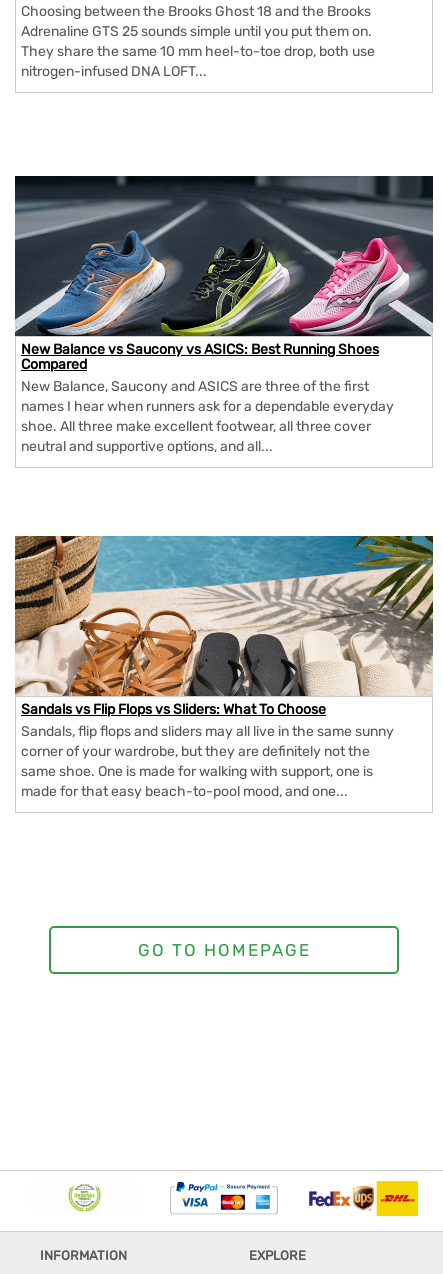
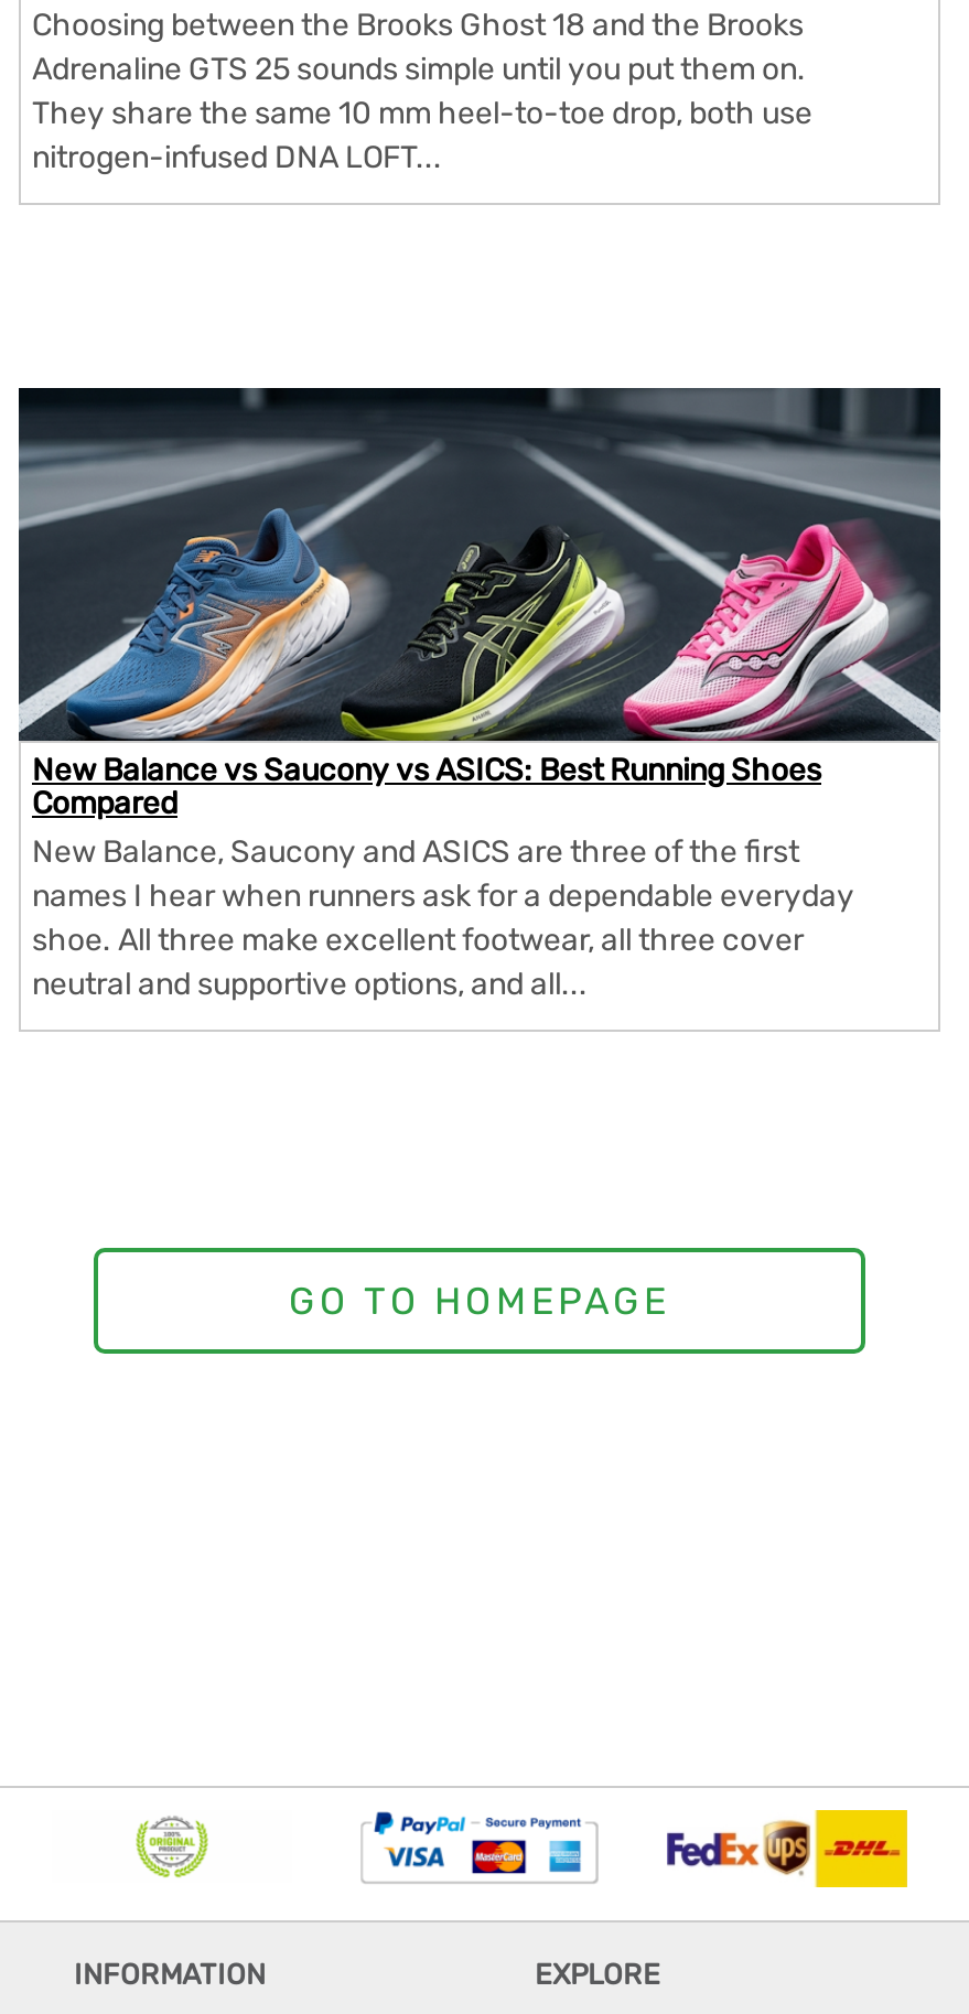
- [image]
- Sandals vs Flip Flops vs Sliders: What To Choose
- Sandals, flip flops and sliders may all live in the same sunny
- corner of your wardrobe, but they are definitely not the
- same shoe. One is made for walking with support, one is
- made for that easy beach-to-pool mood, and one...
